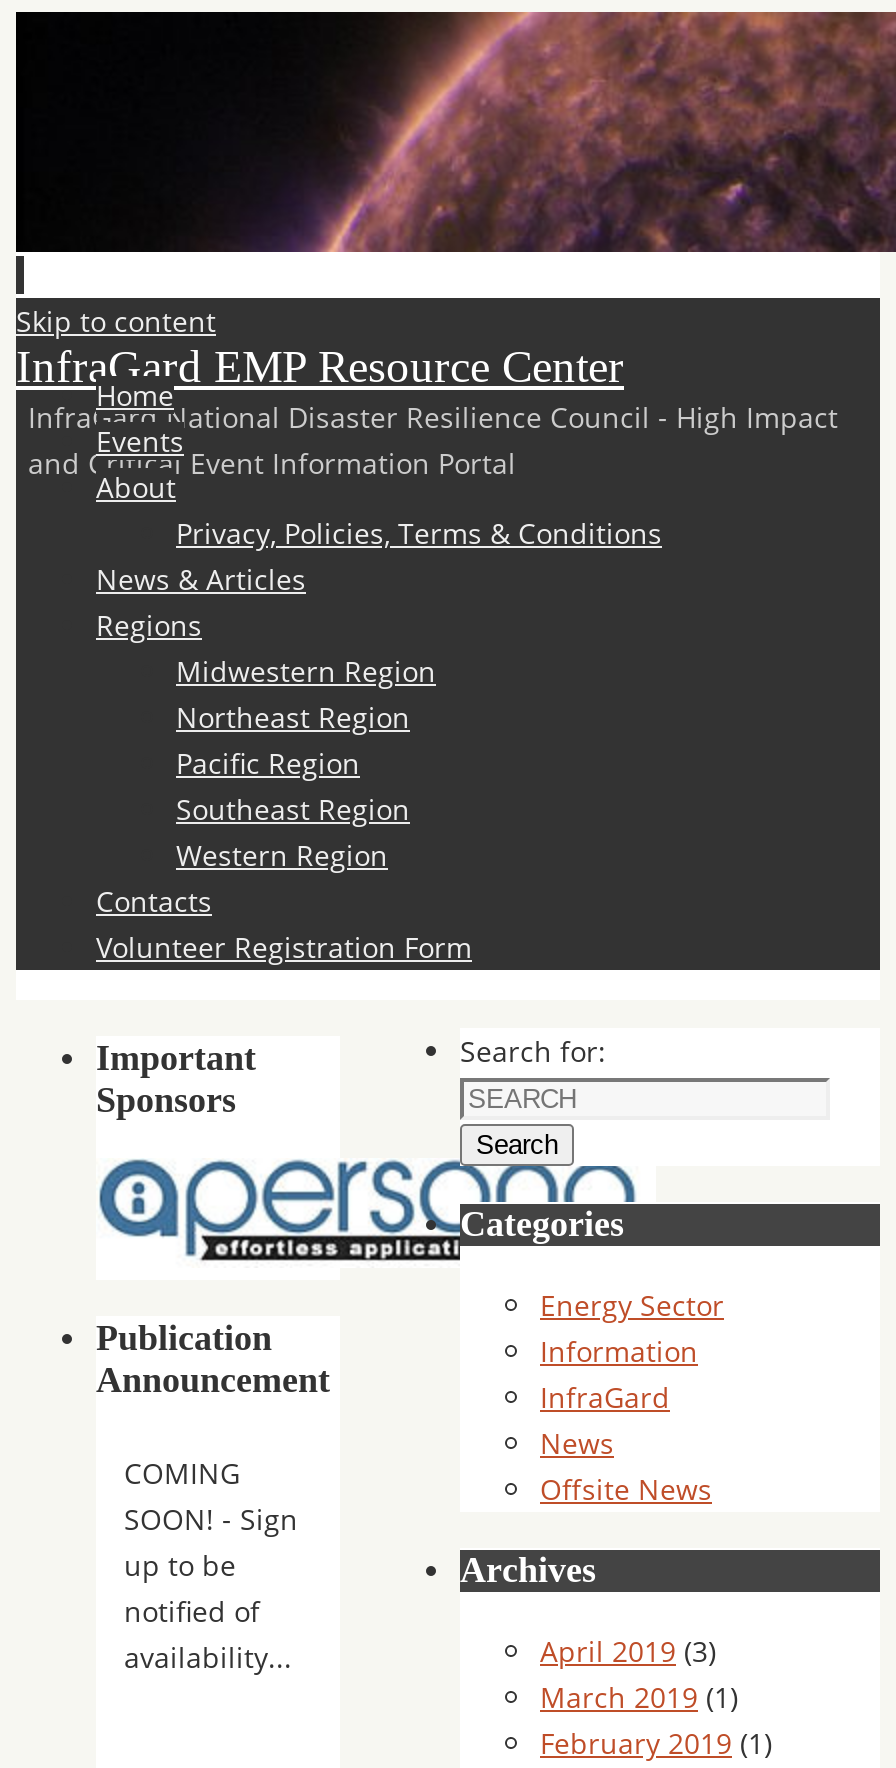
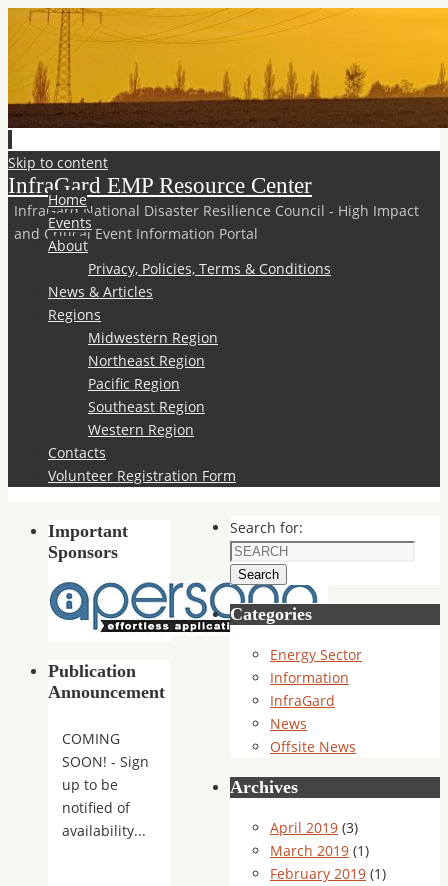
- [image]
+ [image]
